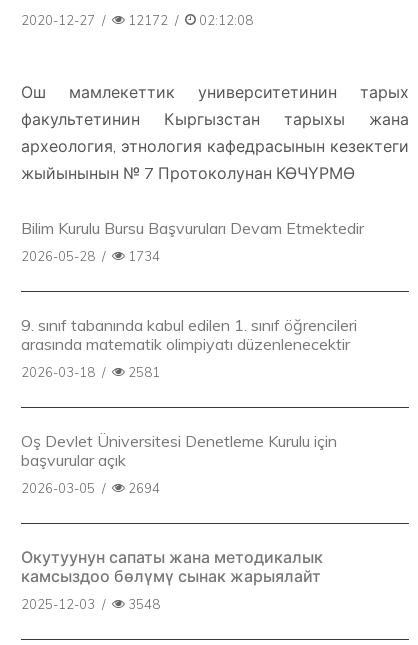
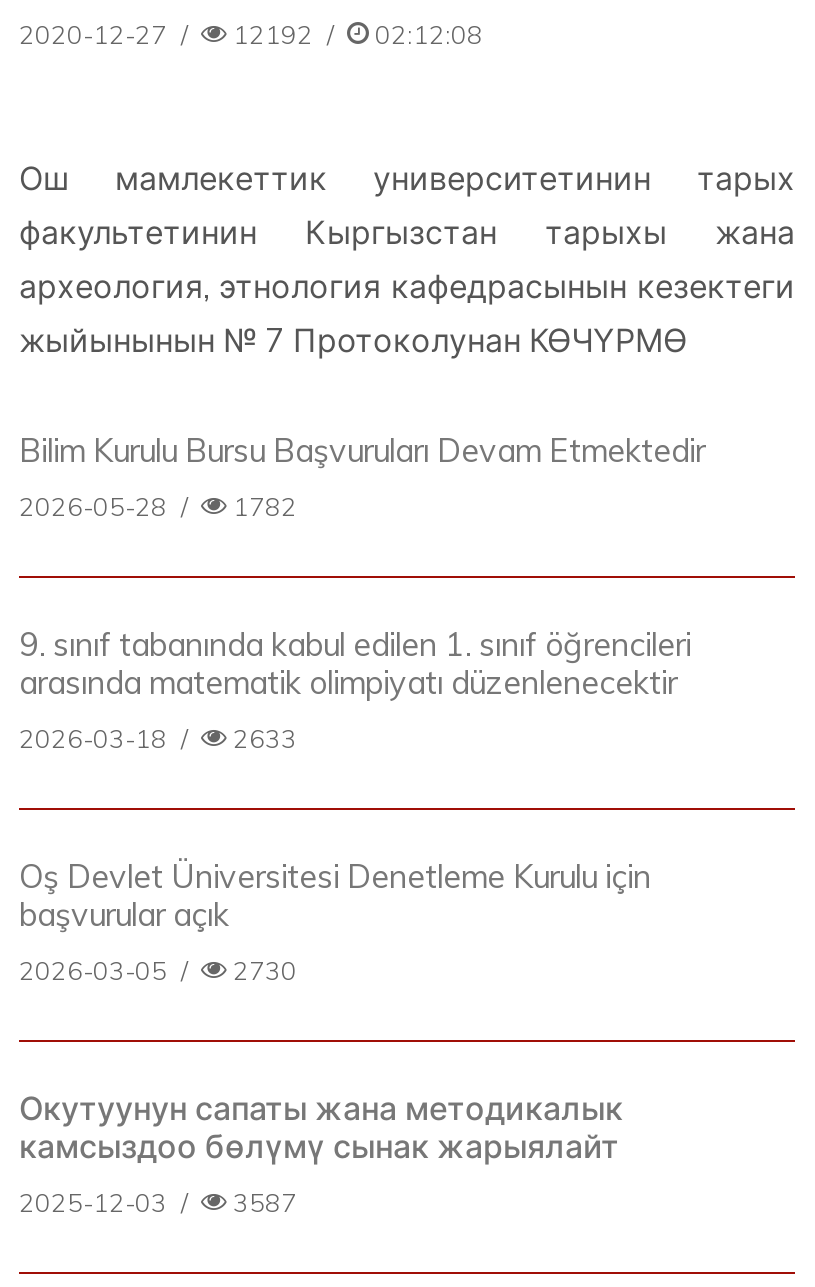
- 2020-12-27 / 12172 / 02:12:08
+ 2020-12-27 / 12192 / 02:12:08

- 2026-05-28 / 1734
+ 2026-05-28 / 1782

- 2026-03-18 / 2581
+ 2026-03-18 / 2633

- 2026-03-05 / 2694
+ 2026-03-05 / 2730

- 2025-12-03 / 3548
+ 2025-12-03 / 3587
